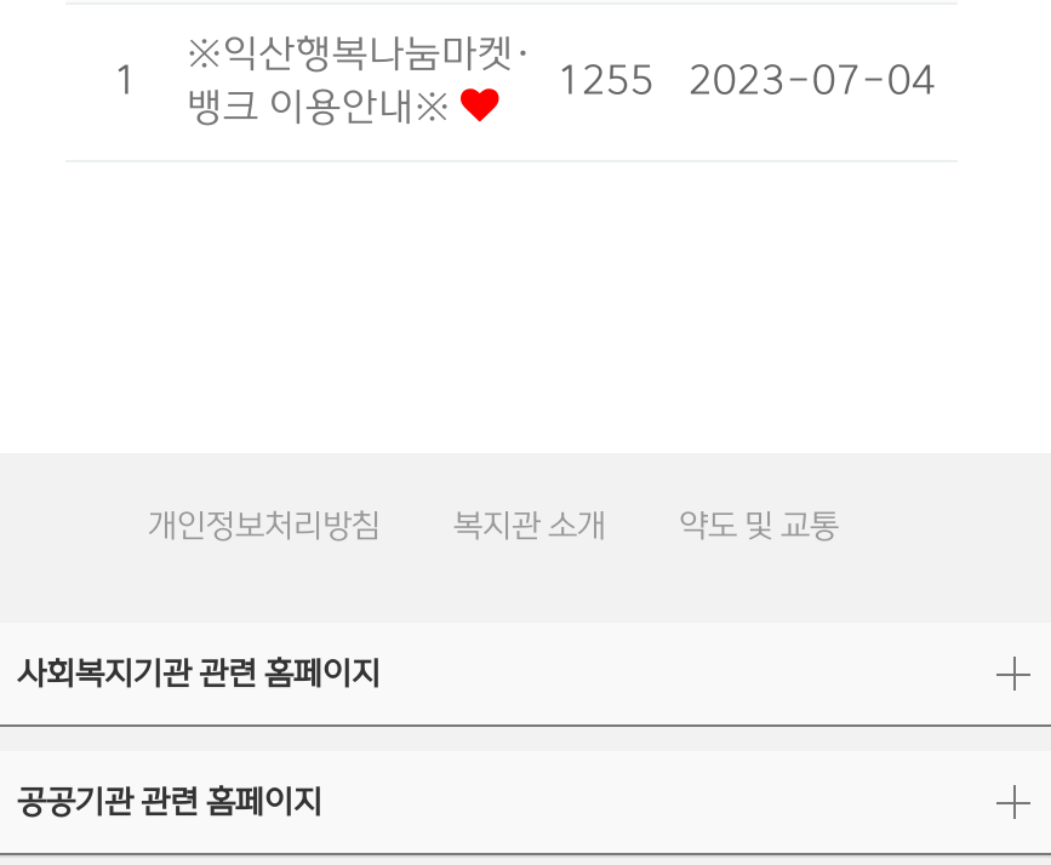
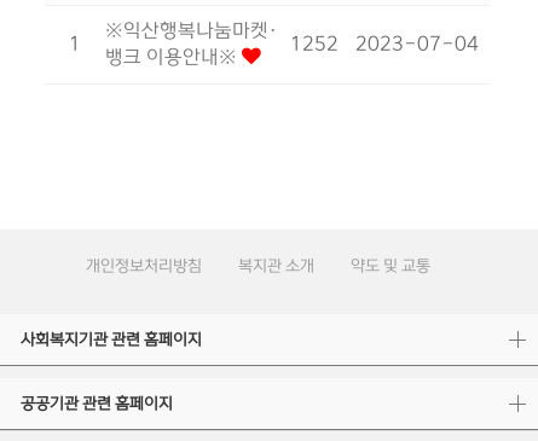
- 1255 2023-07-04
+ 1252 2023-07-04
